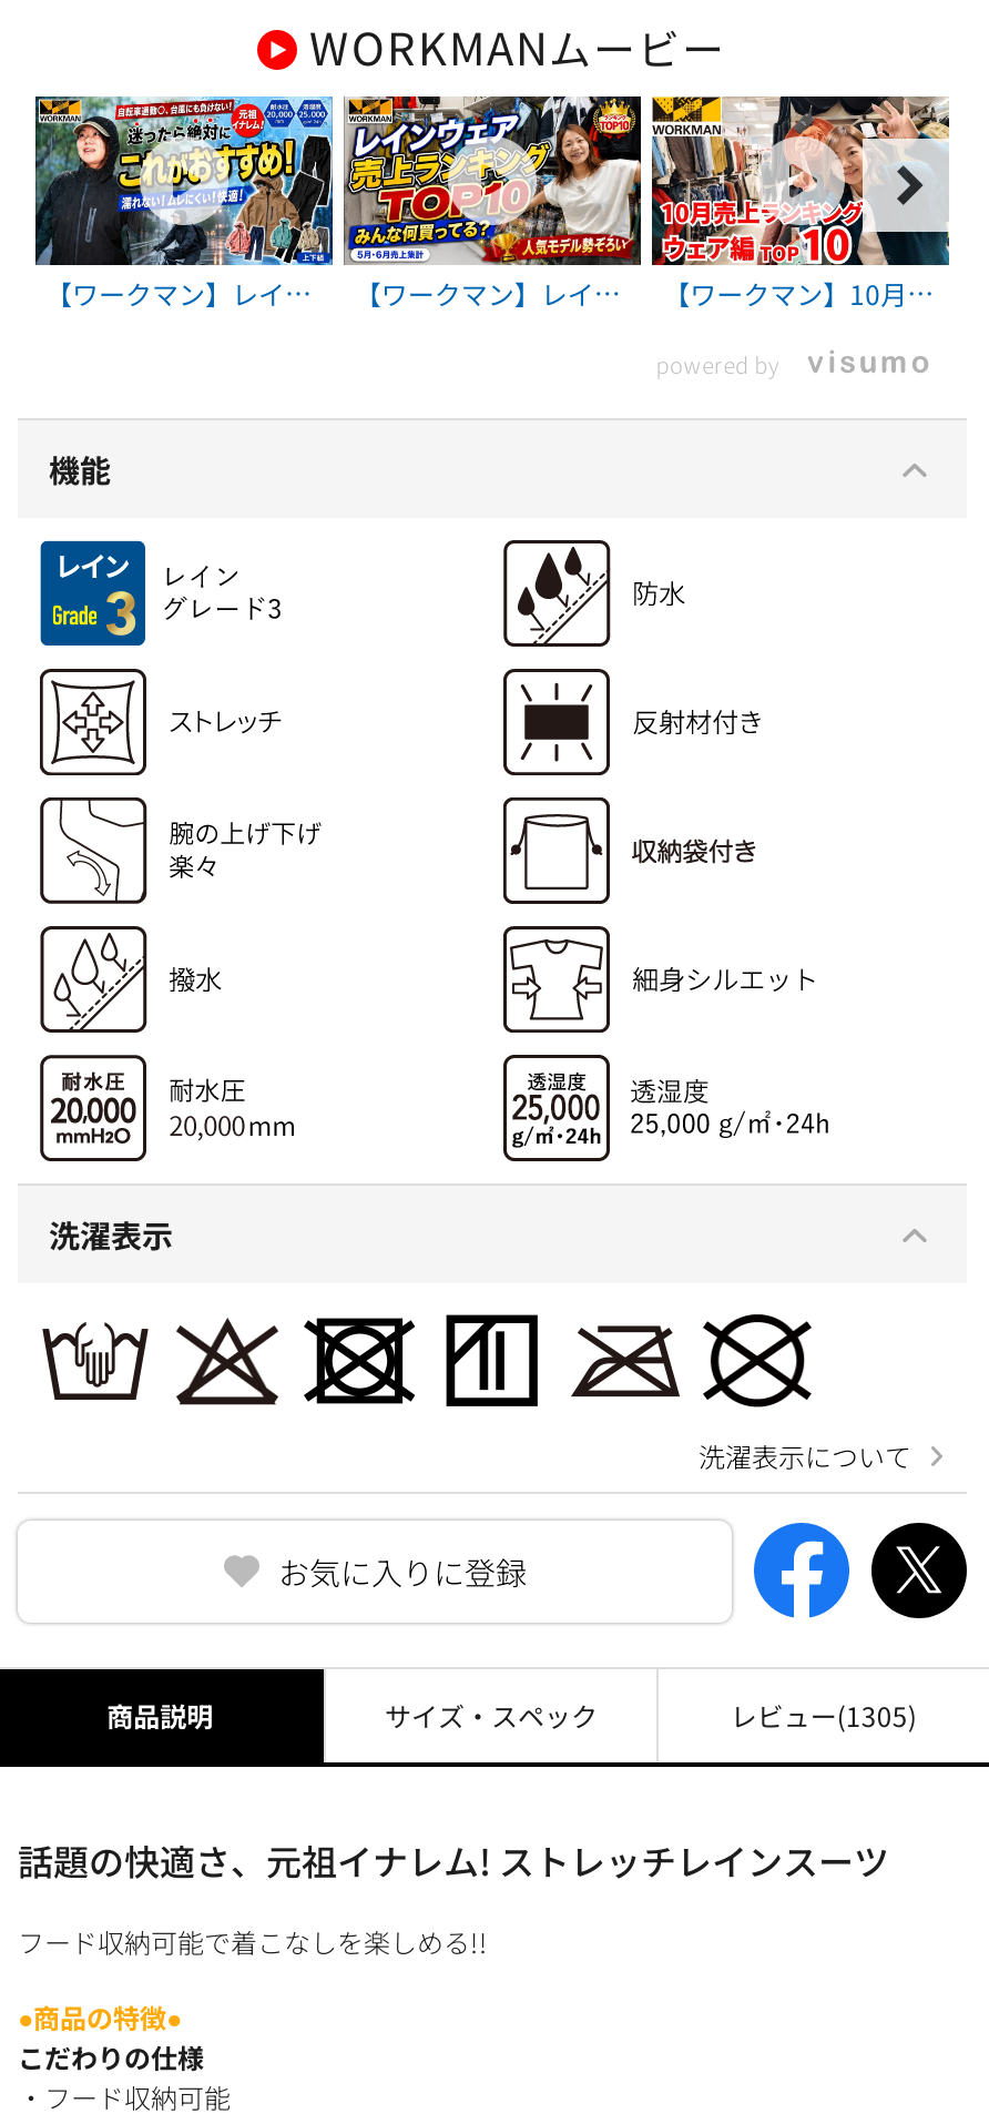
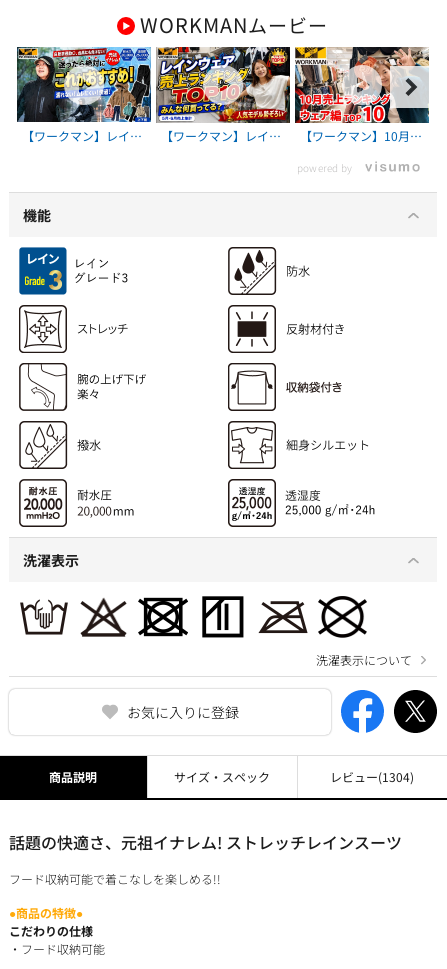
- レビュー(1305)
+ レビュー(1304)
